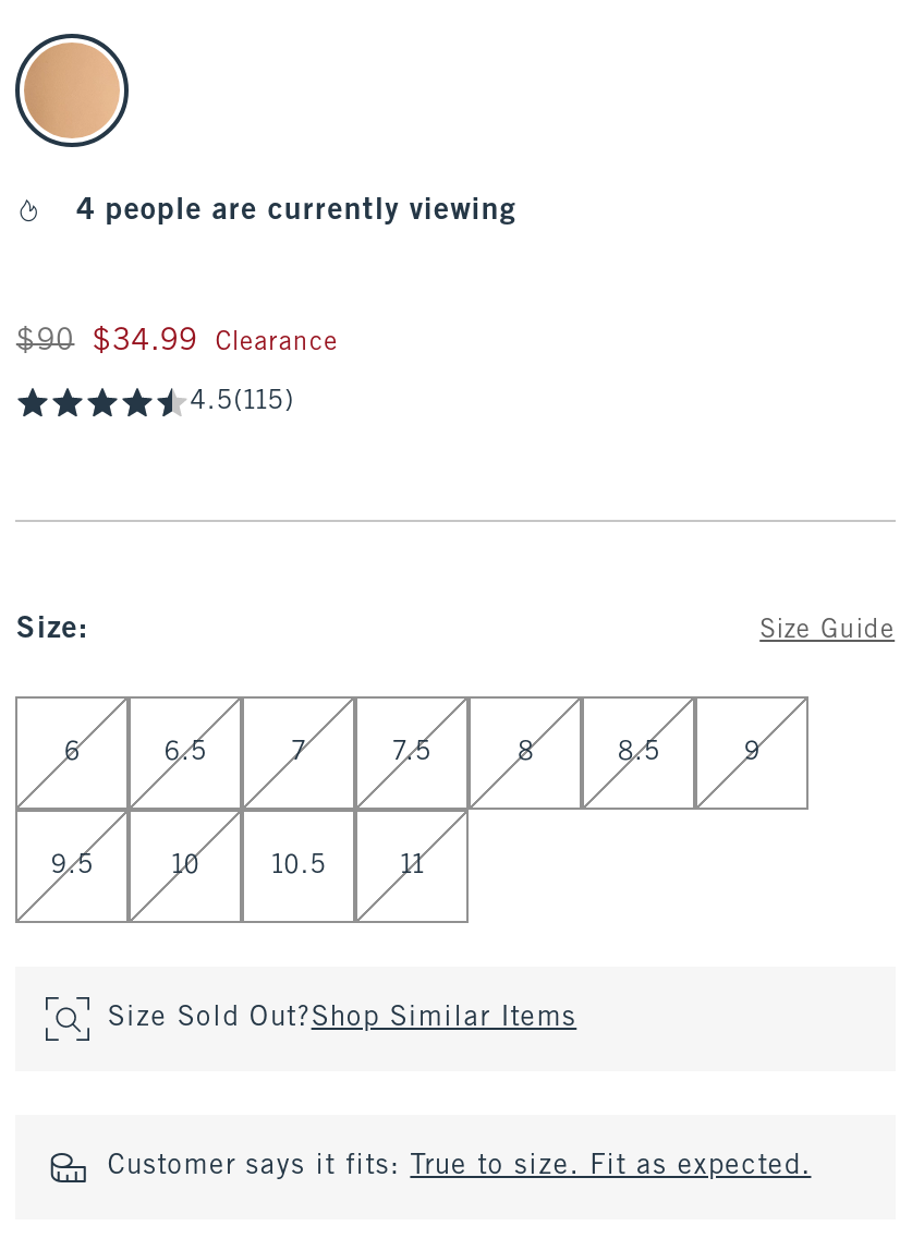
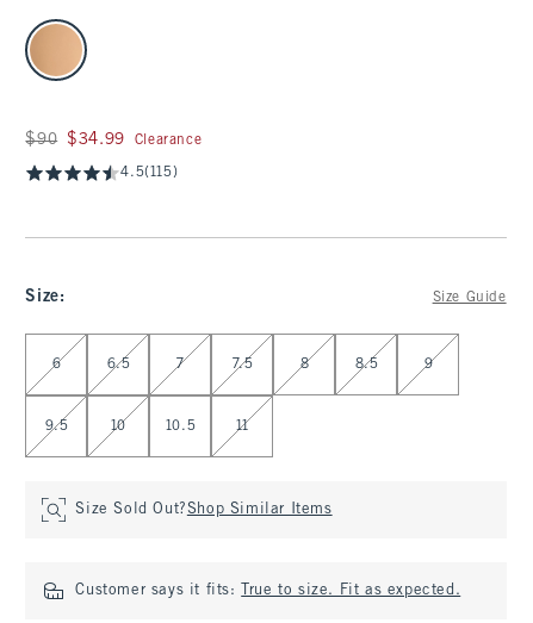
- 4 people are currently viewing
